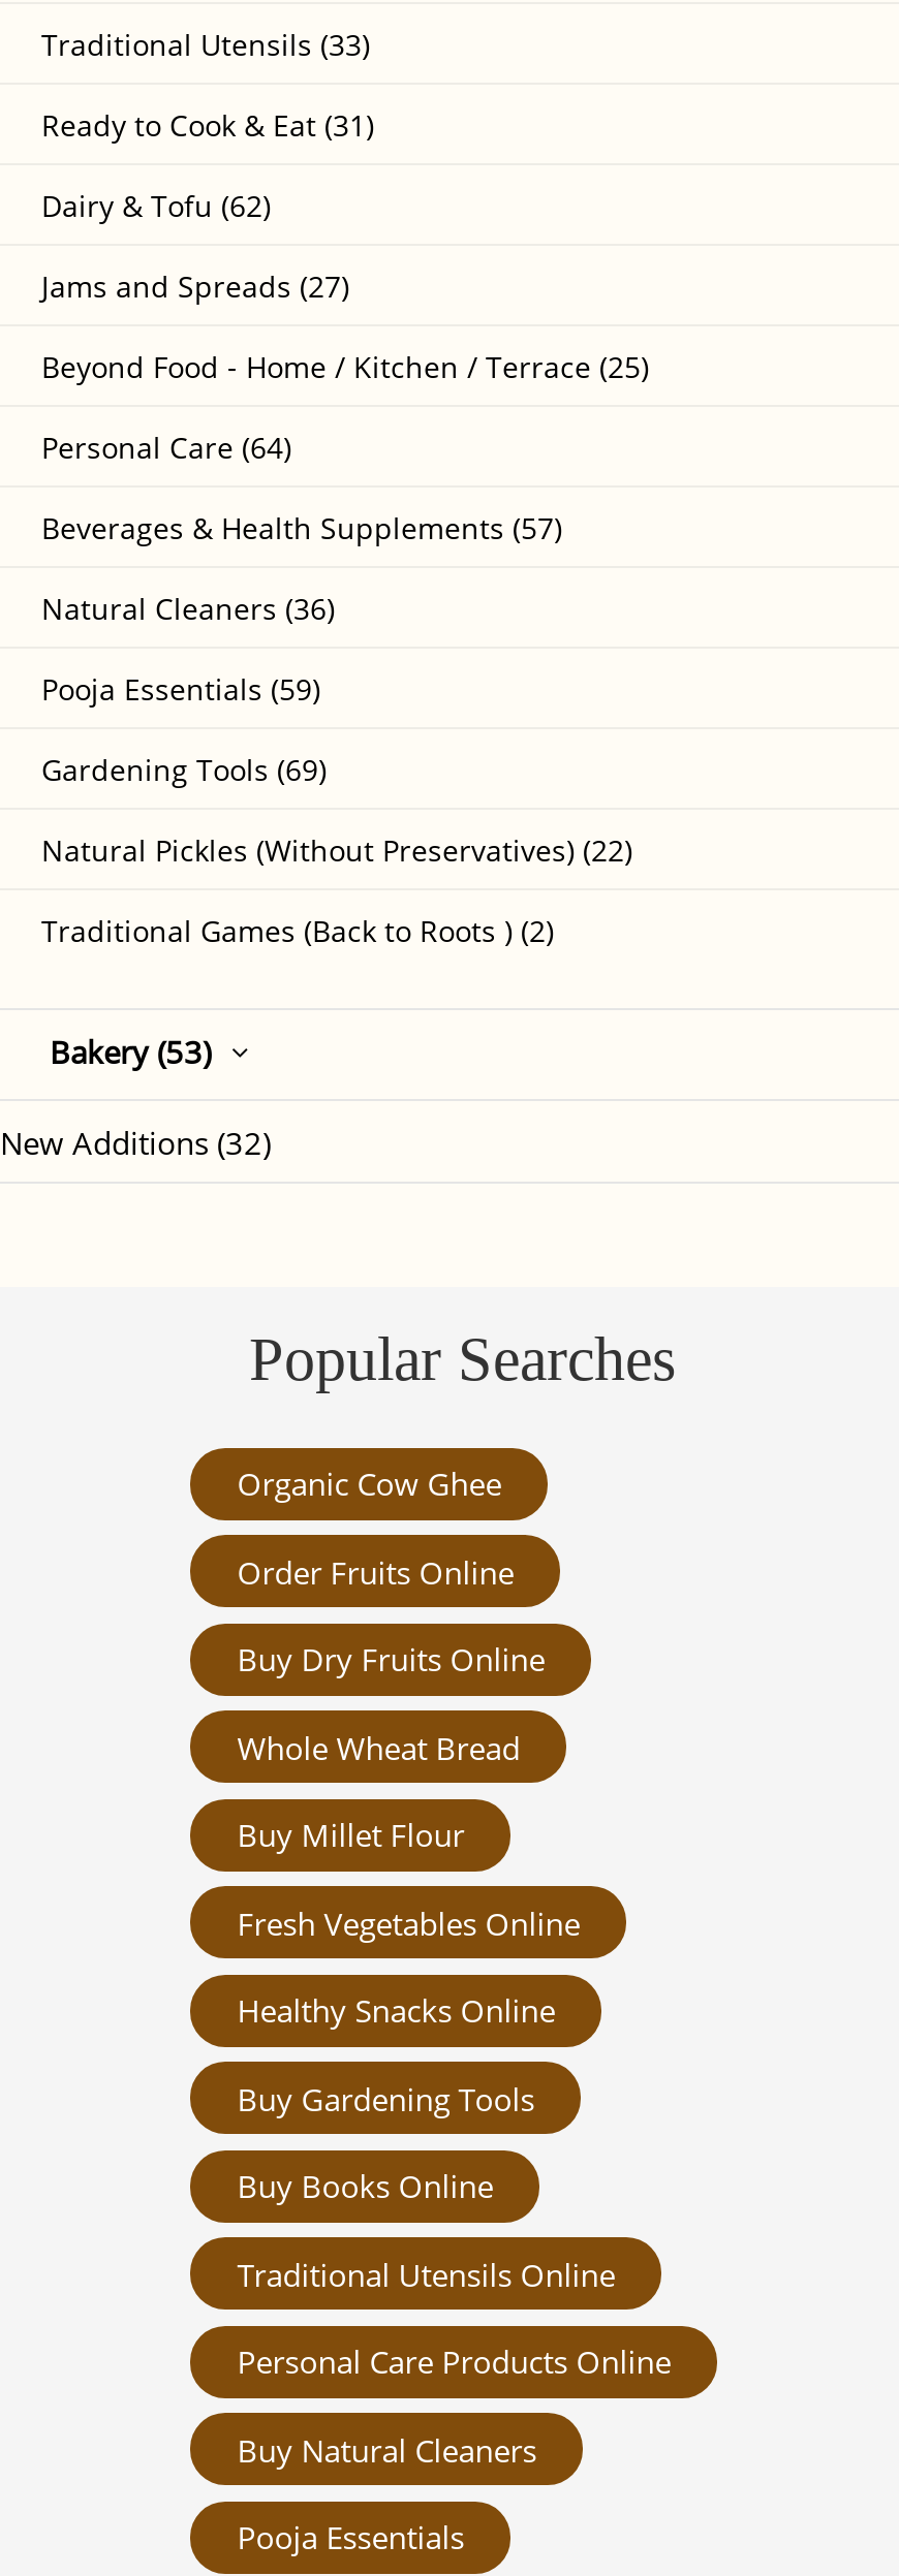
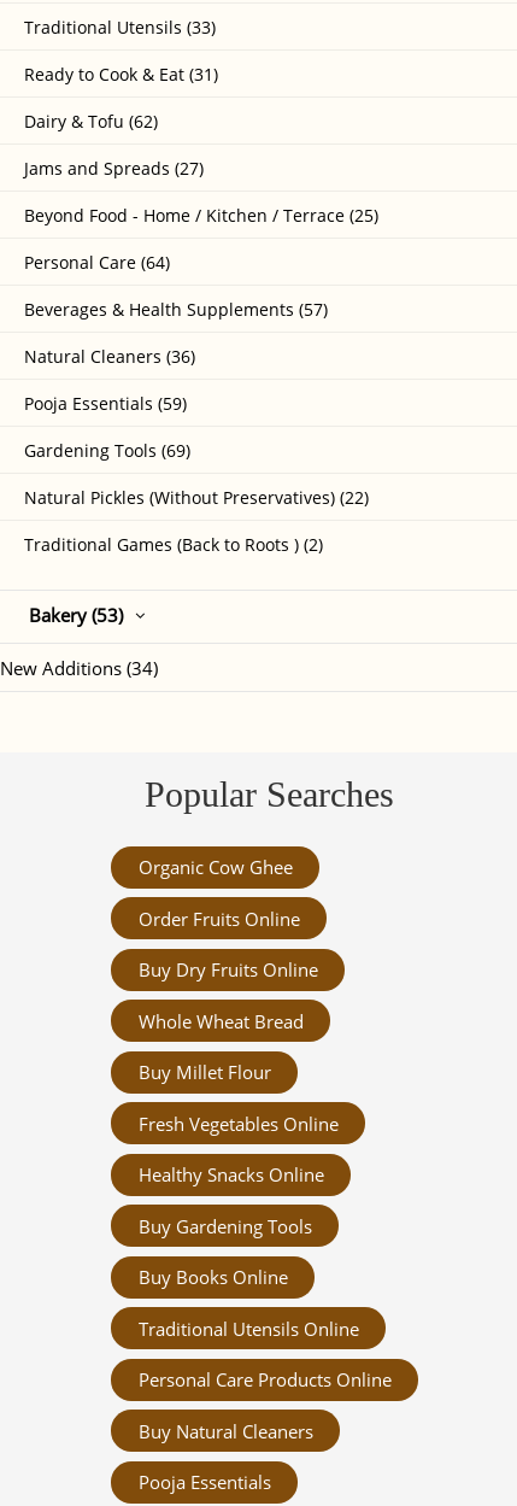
- New Additions (32)
+ New Additions (34)
